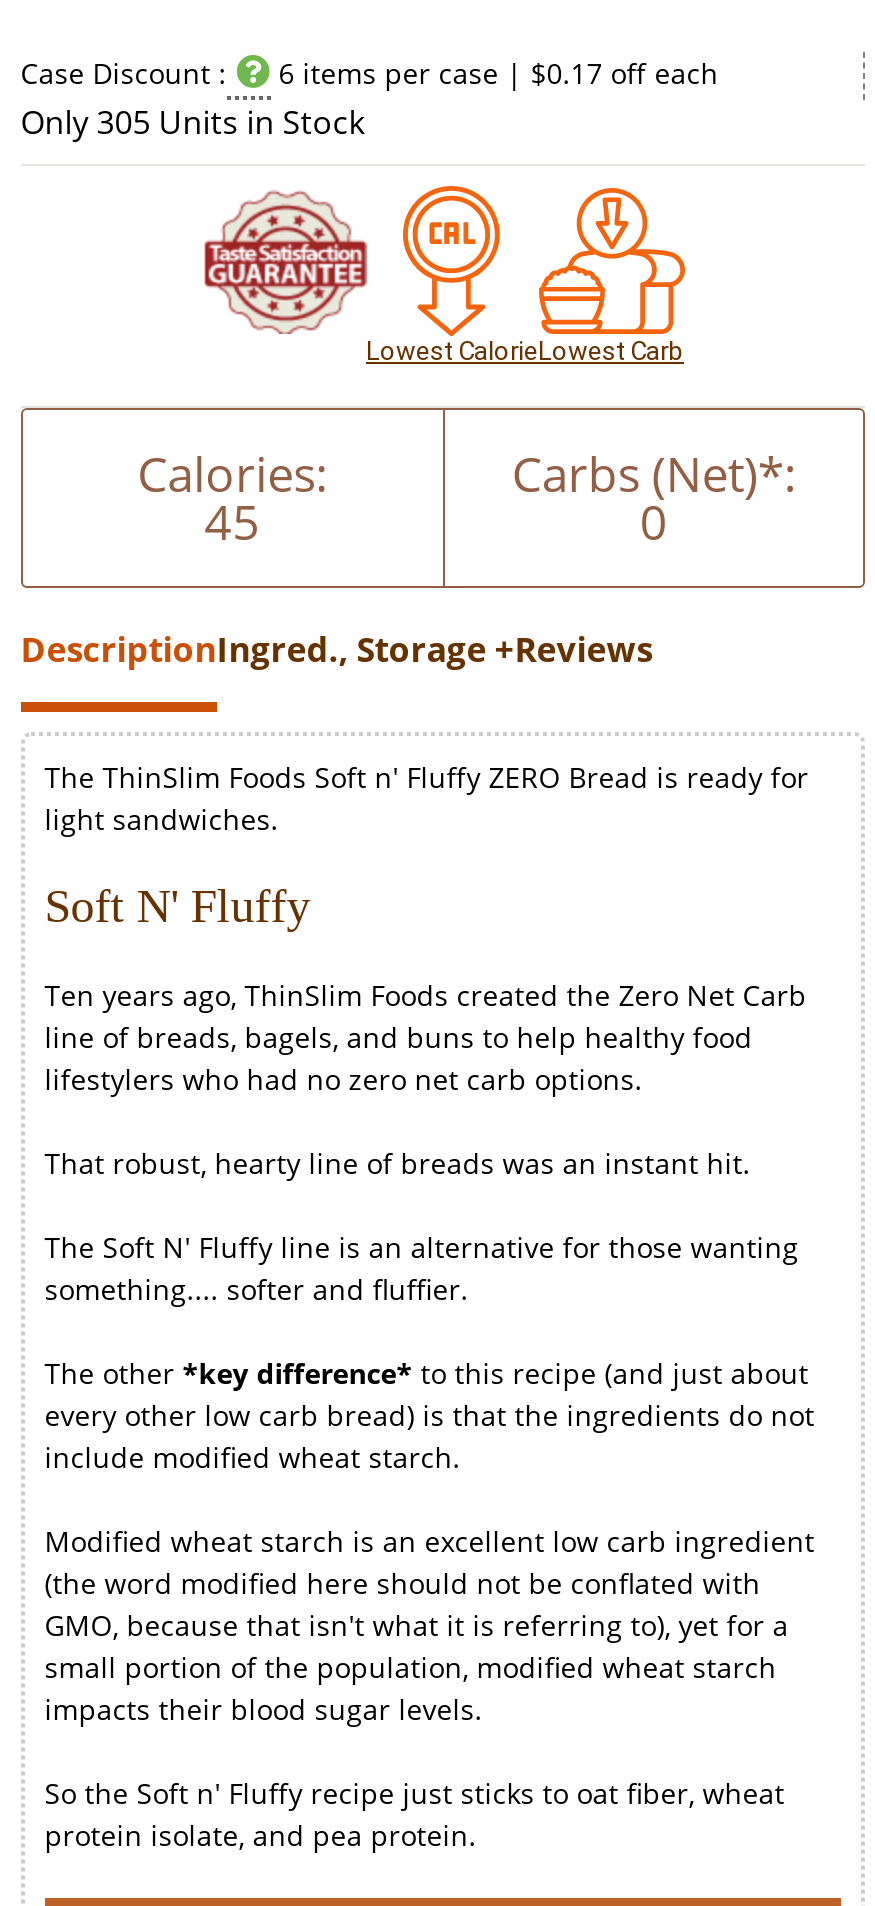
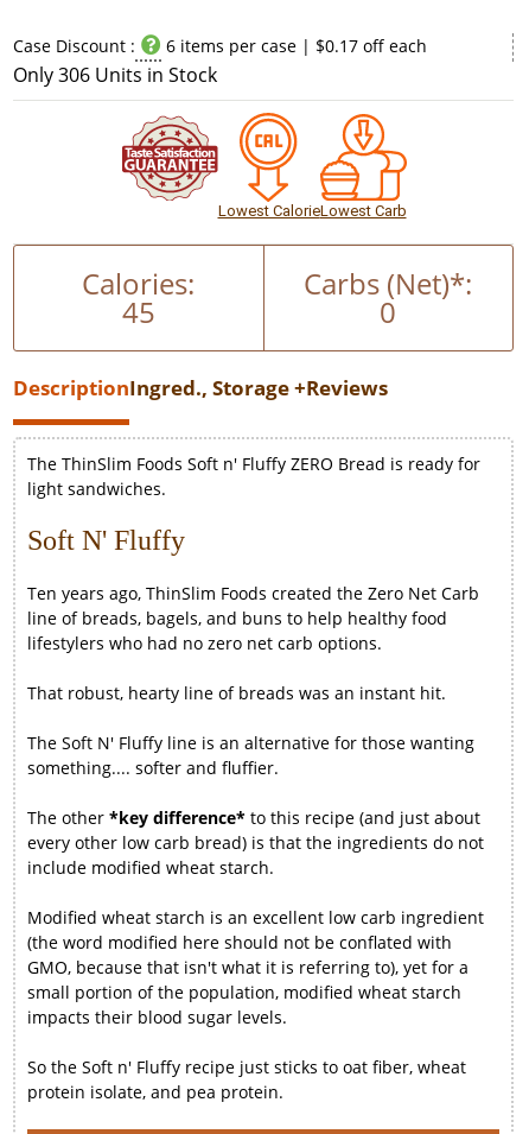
- Only 305 Units in Stock
+ Only 306 Units in Stock
